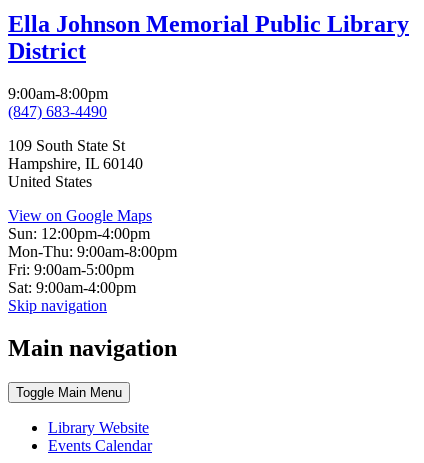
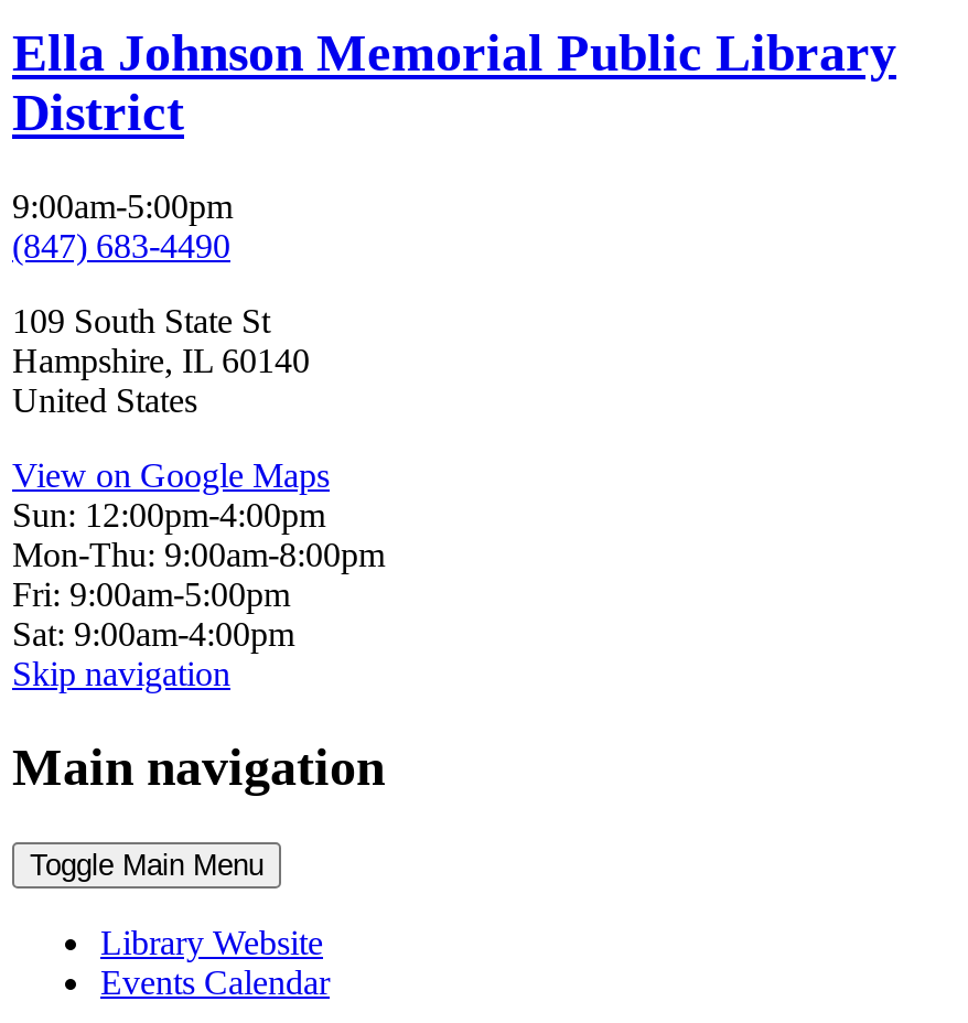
- 9:00am-8:00pm
+ 9:00am-5:00pm
